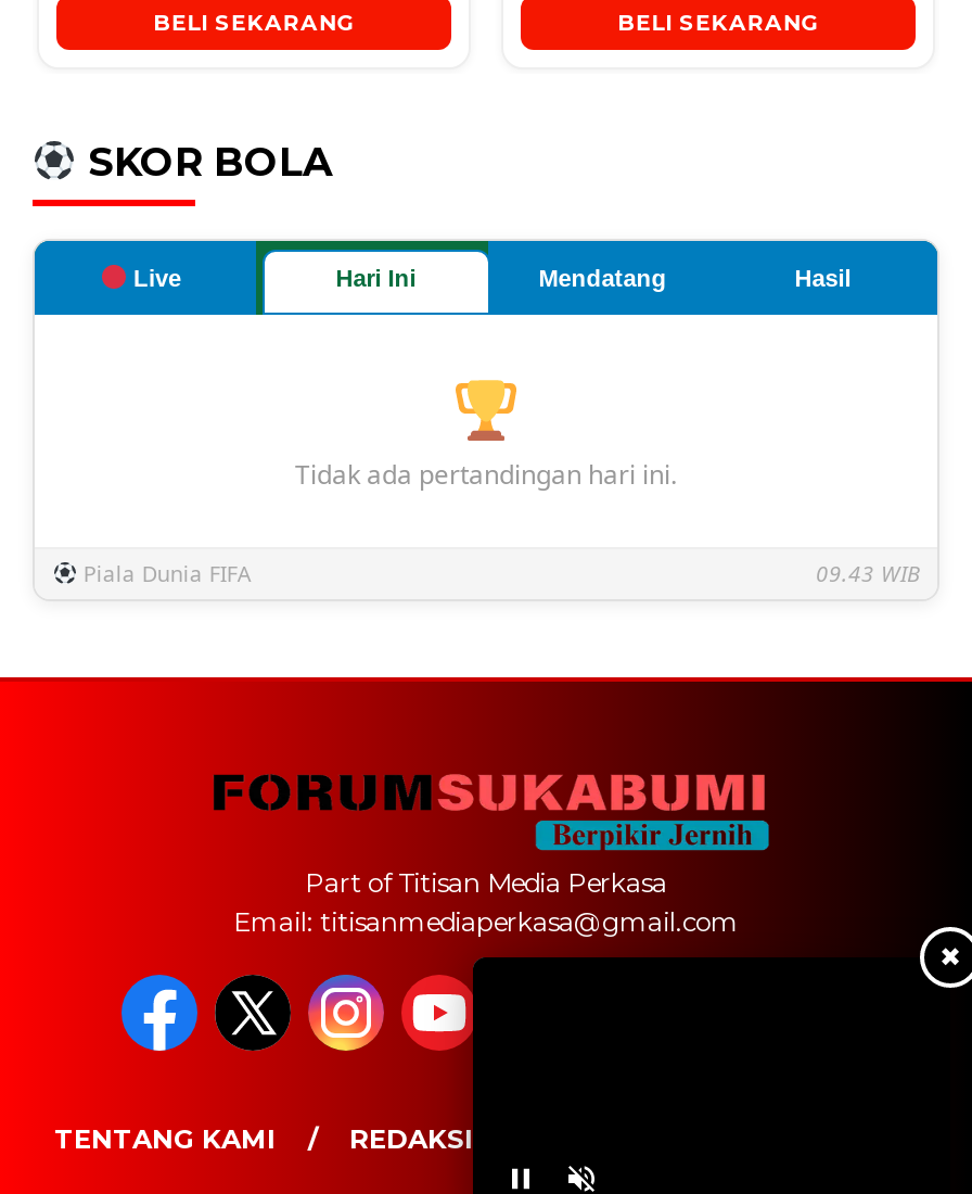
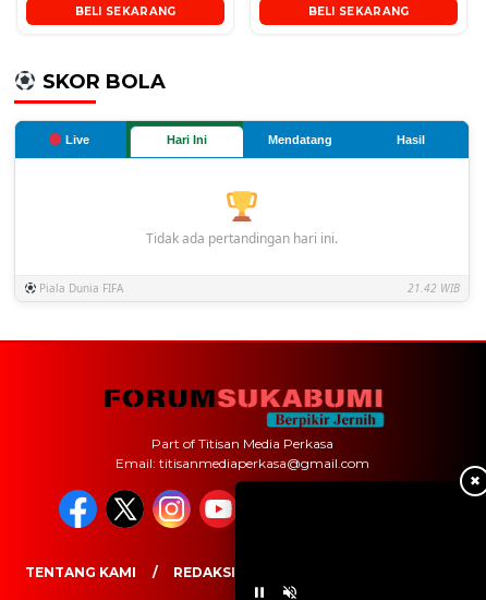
- 09.43 WIB
+ 21.42 WIB
